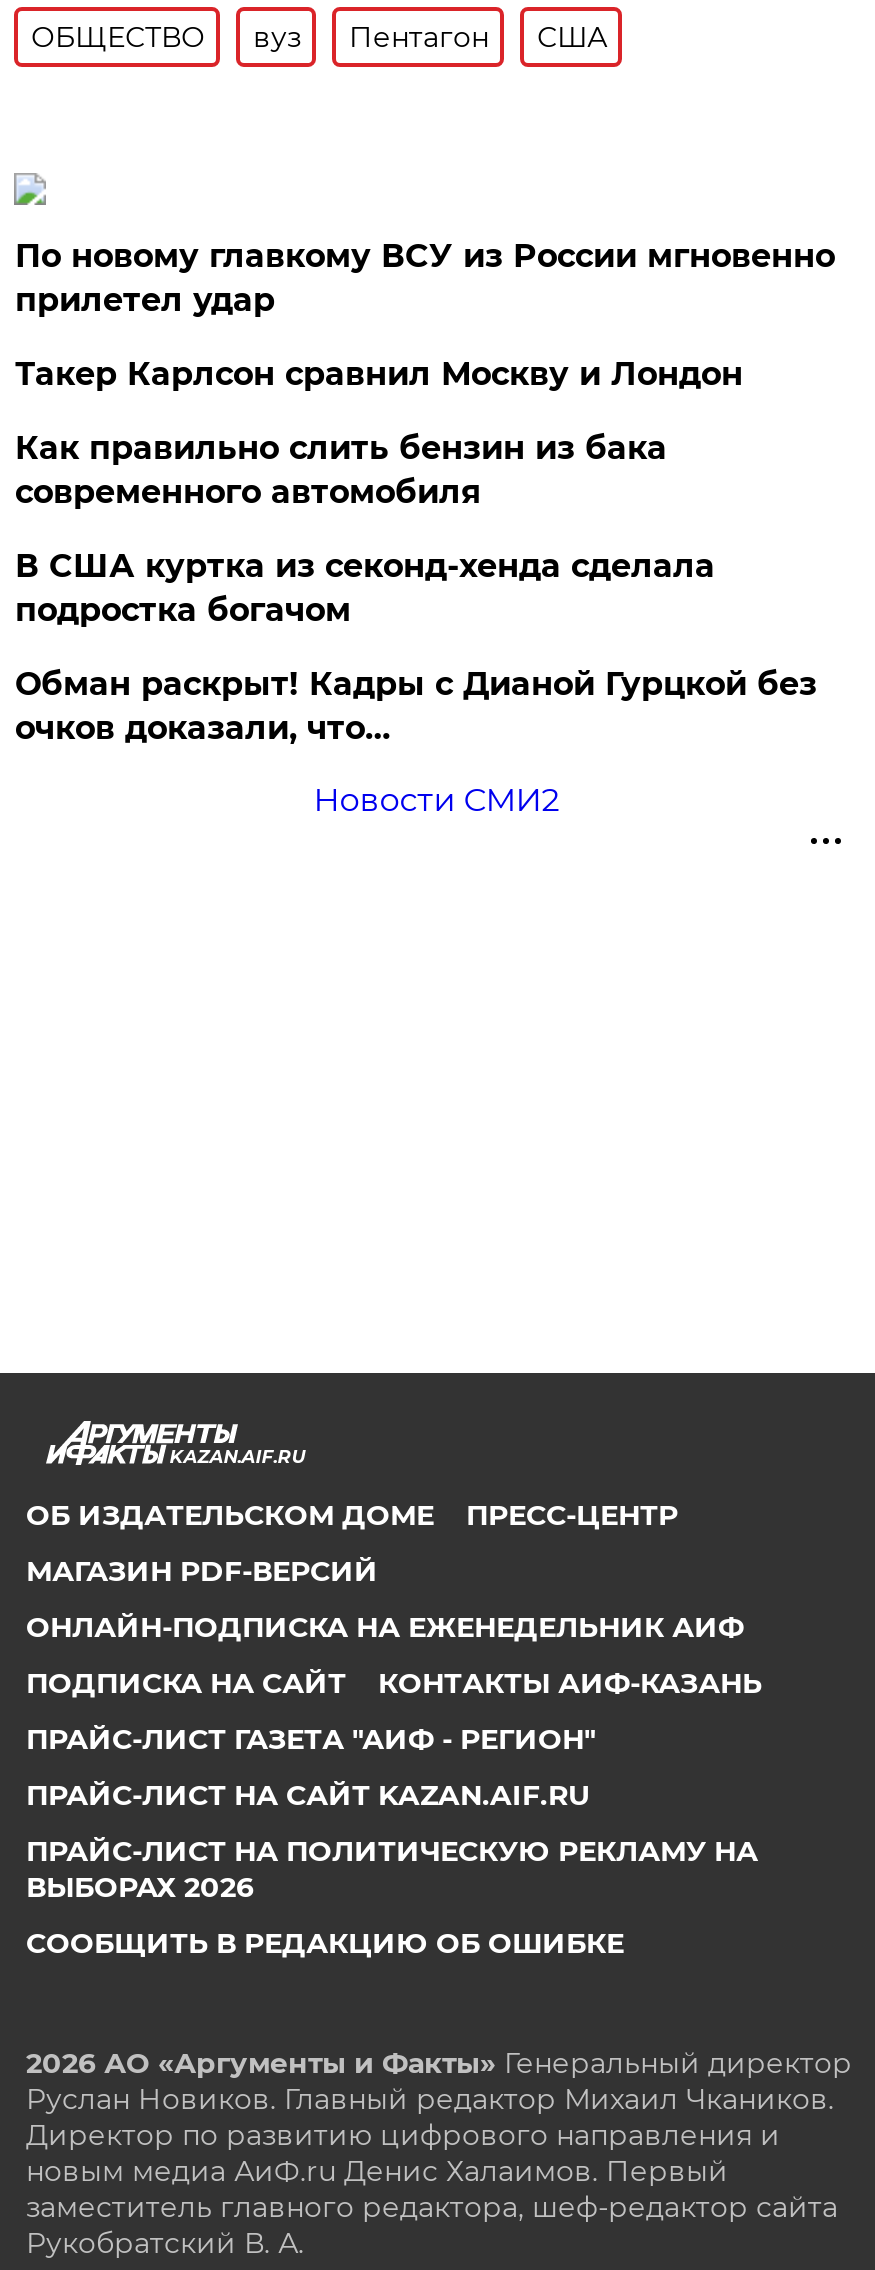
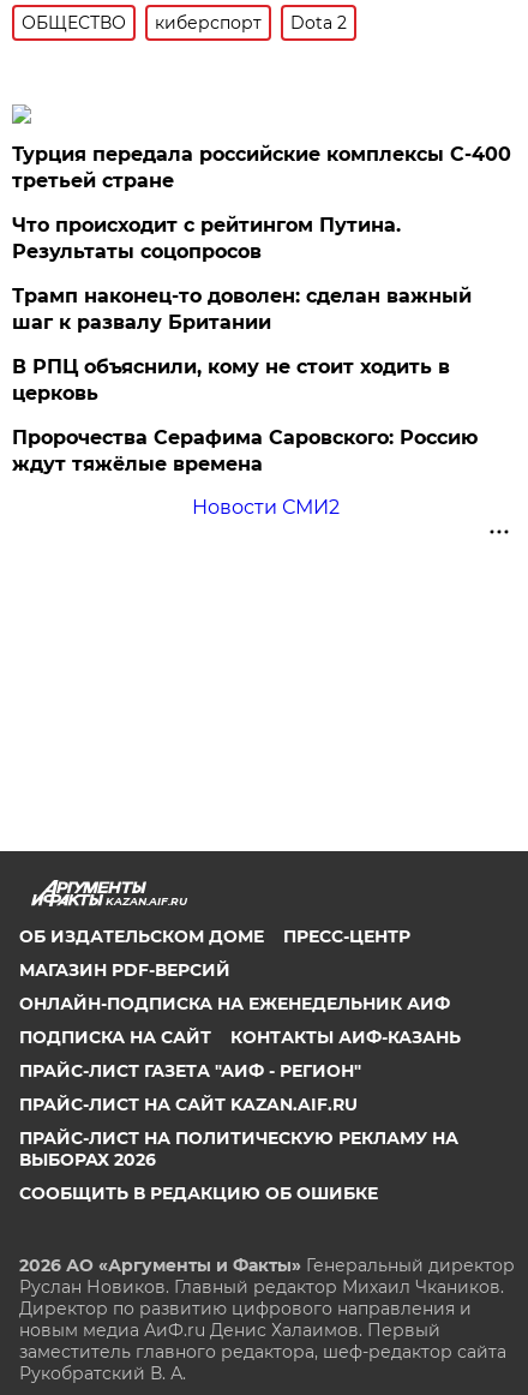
- вуз
- Пентагон
- США
+ киберспорт
+ Dota 2

- По новому главкому ВСУ из России мгновенно
- прилетел удар
+ Турция передала российские комплексы С-400
+ третьей стране

- Такер Карлсон сравнил Москву и Лондон
+ Что происходит с рейтингом Путина.
+ Результаты соцопросов

- Как правильно слить бензин из бака
- современного автомобиля
+ Трамп наконец-то доволен: сделан важный
+ шаг к развалу Британии

- В США куртка из секонд-хенда сделала
- подростка богачом
+ В РПЦ объяснили, кому не стоит ходить в
+ церковь

- Обман раскрыт! Кадры с Дианой Гурцкой без
- очков доказали, что…
+ Пророчества Серафима Саровского: Россию
+ ждут тяжёлые времена
